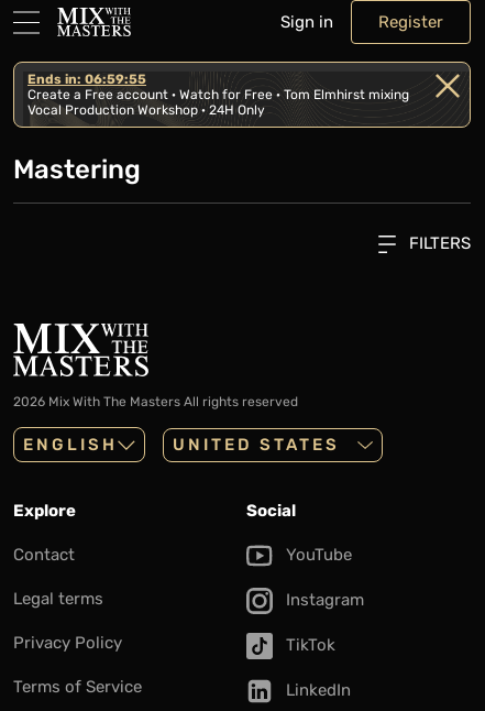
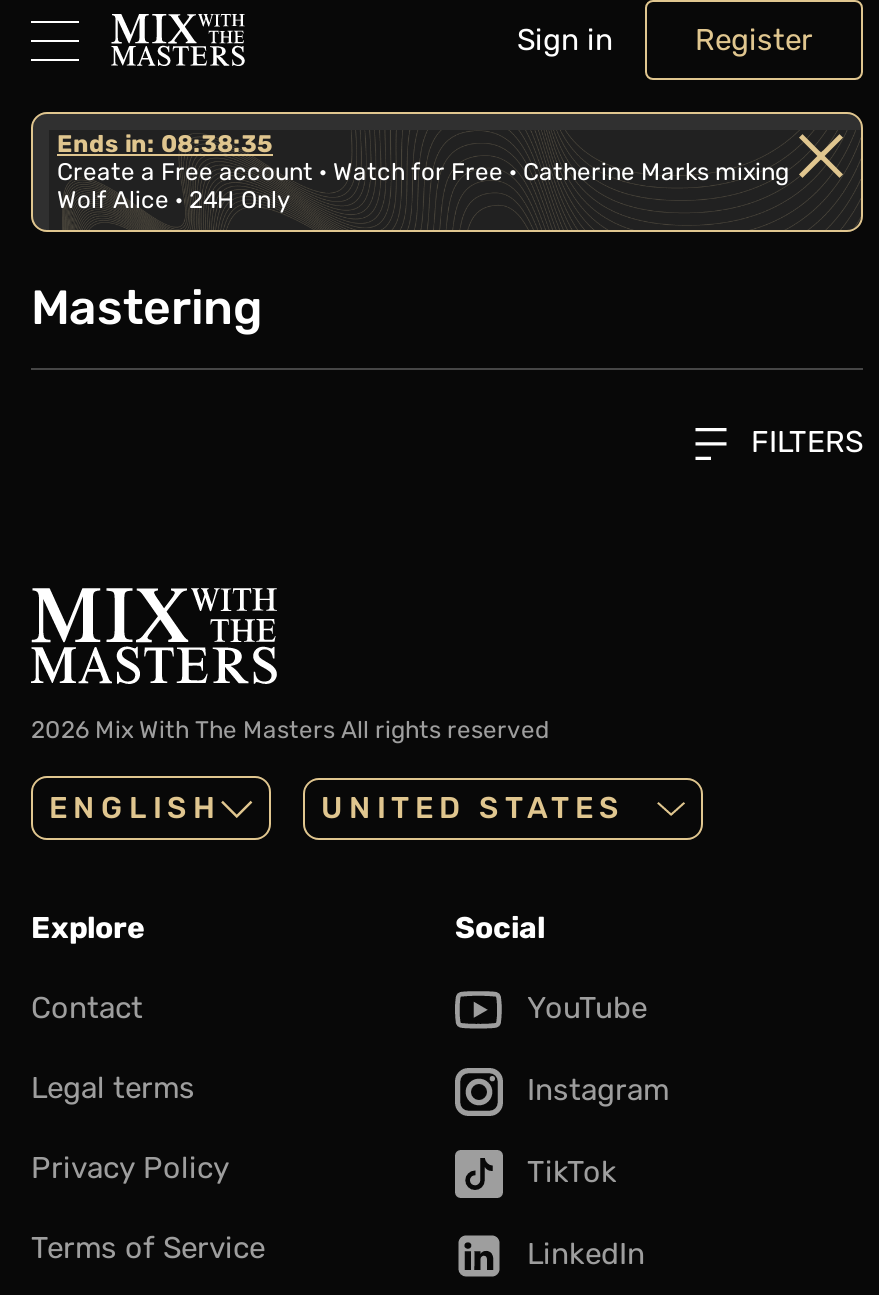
- Ends in: 06:59:55
- Create a Free account · Watch for Free · Tom Elmhirst mixing
- Vocal Production Workshop · 24H Only
+ Ends in: 08:38:35
+ Create a Free account · Watch for Free · Catherine Marks mixing
+ Wolf Alice · 24H Only
